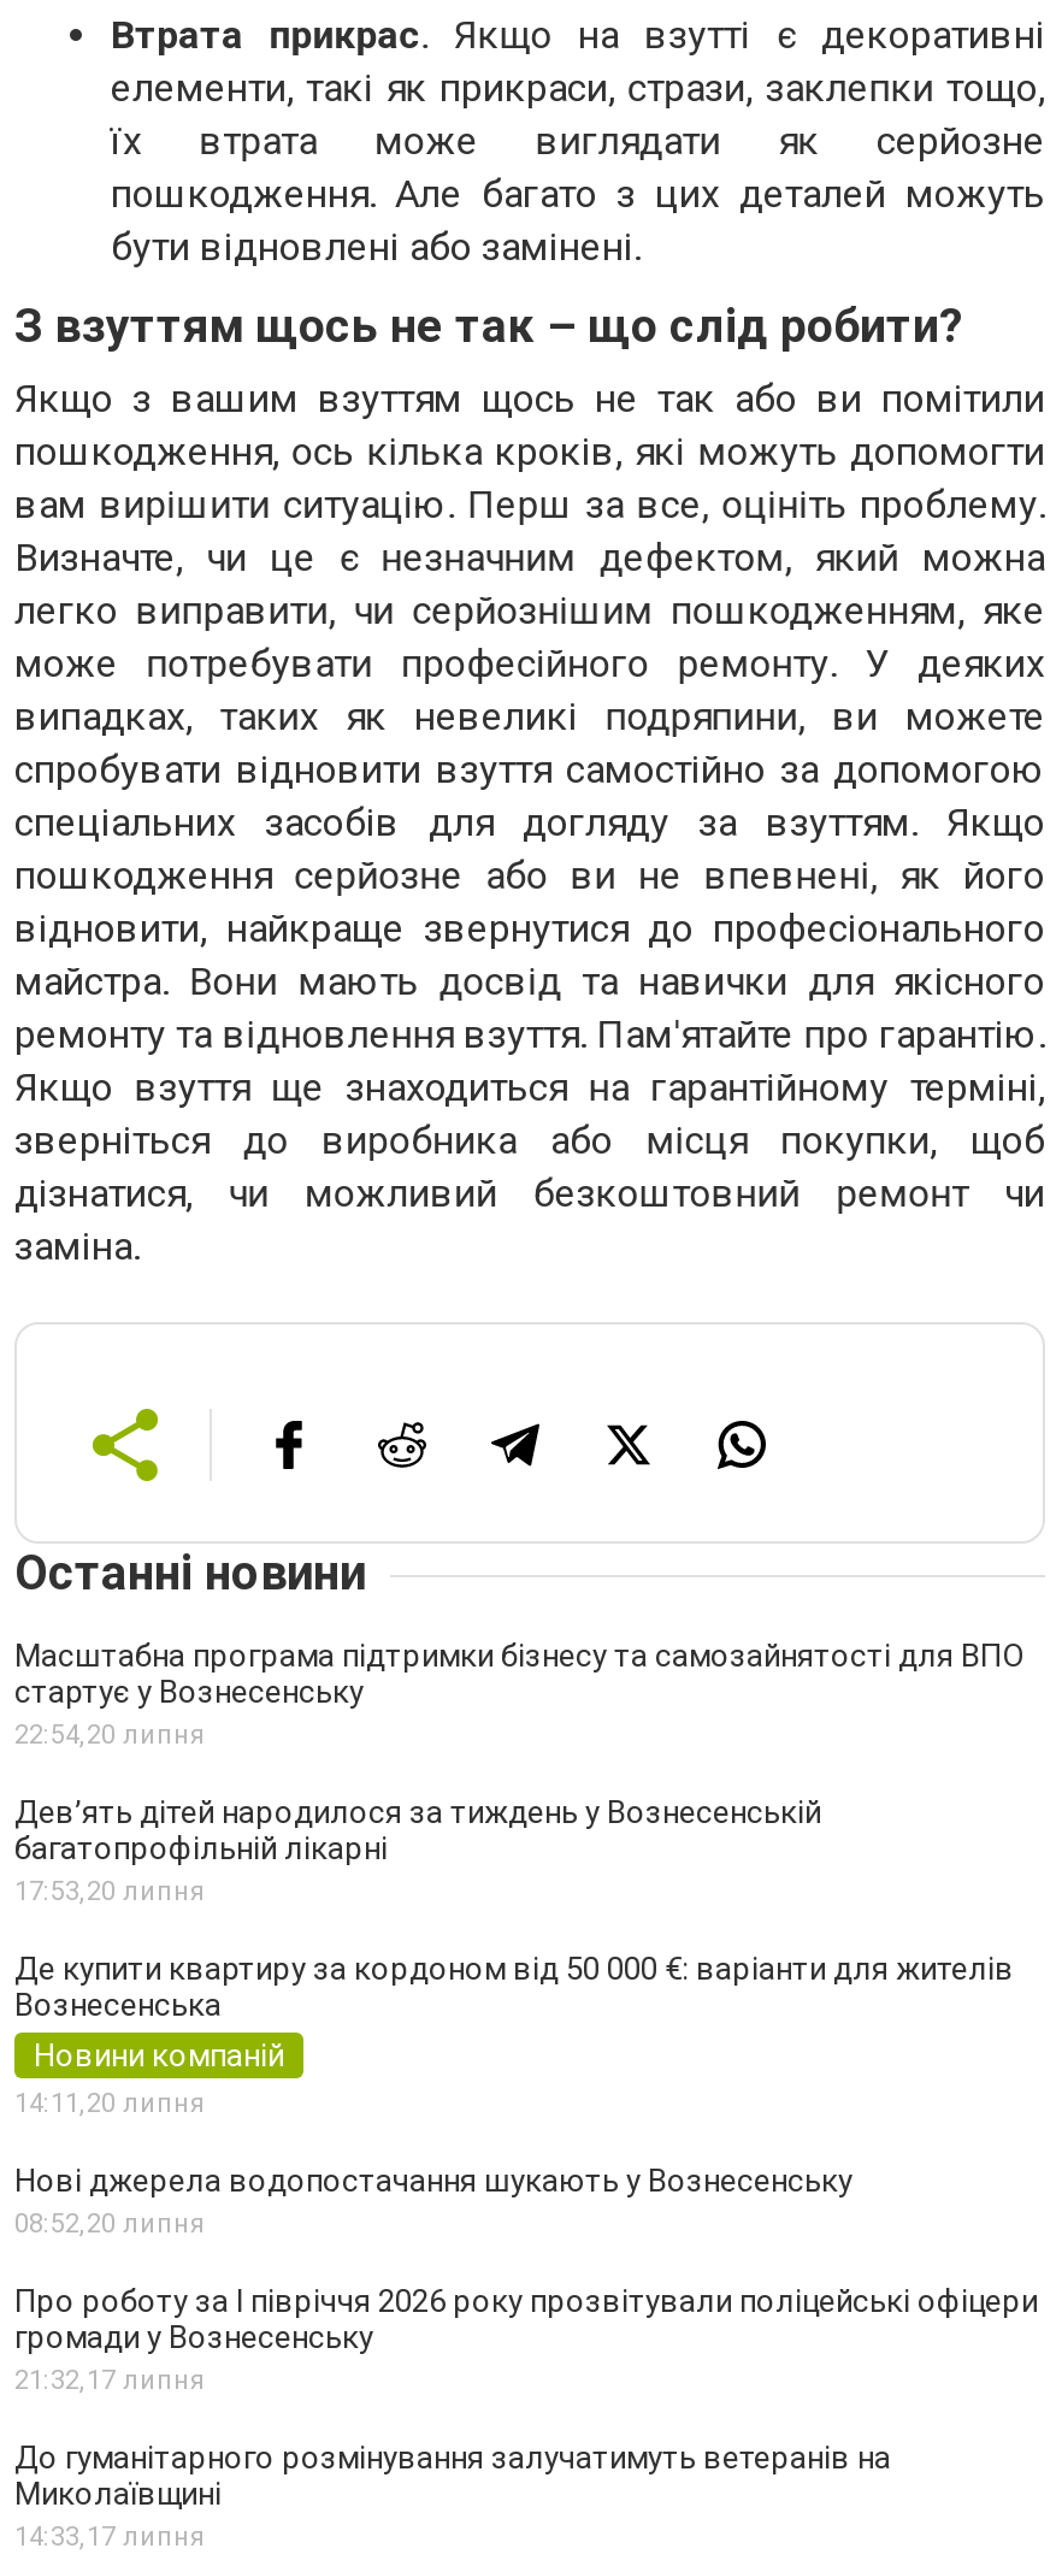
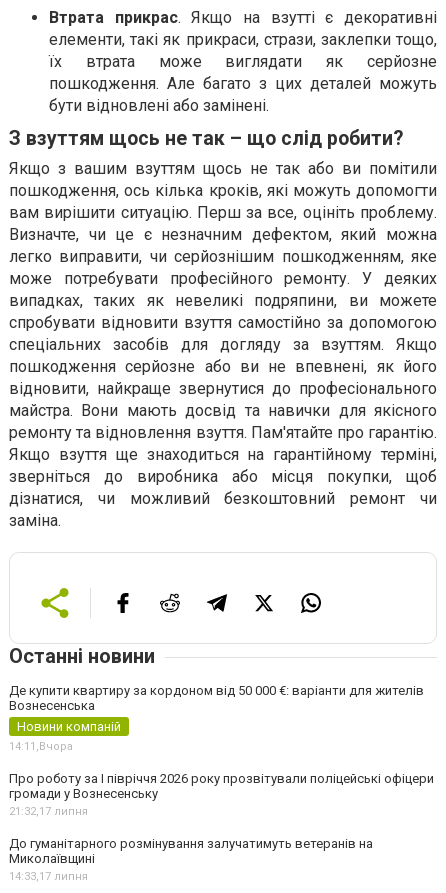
- Масштабна програма підтримки бізнесу та самозайнятості для ВПО
- стартує у Вознесенську
- 22:54,20 липня
- Дев’ять дітей народилося за тиждень у Вознесенській
- багатопрофільній лікарні
- 17:53,20 липня

- 14:11, 20 липня
- Нові джерела водопостачання шукають у Вознесенську
- 08:52,20 липня
+ 14:11, Вчора
